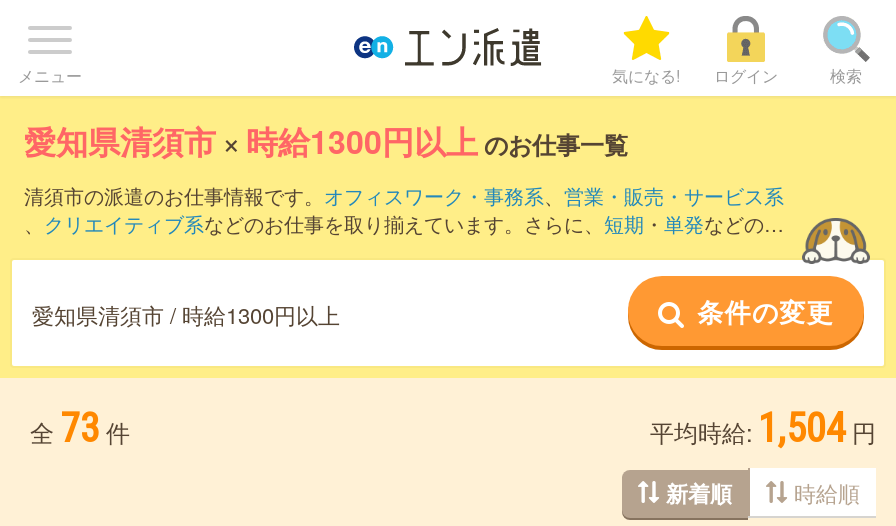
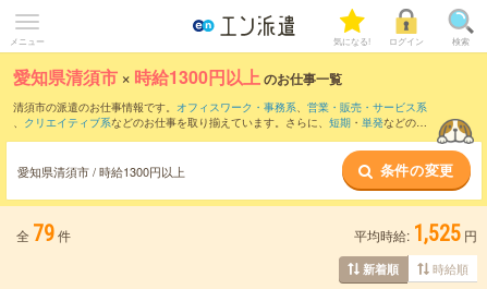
- 全 73 件
+ 全 79 件

- 平均時給: 1,504 円
+ 平均時給: 1,525 円
